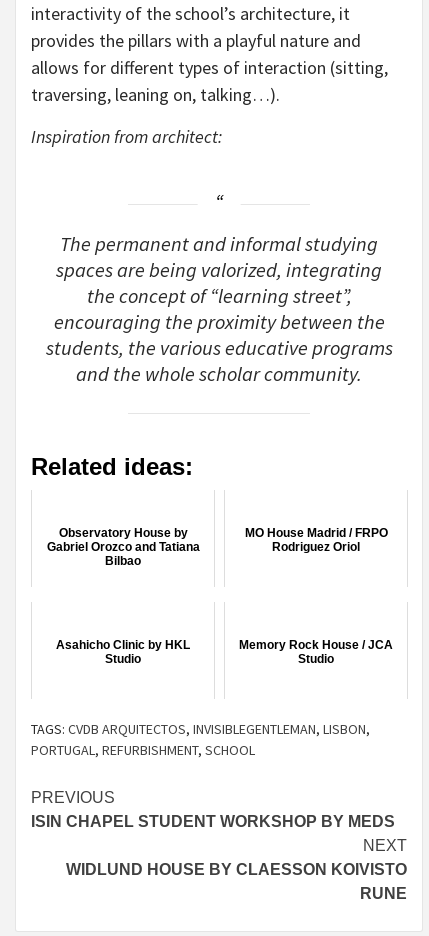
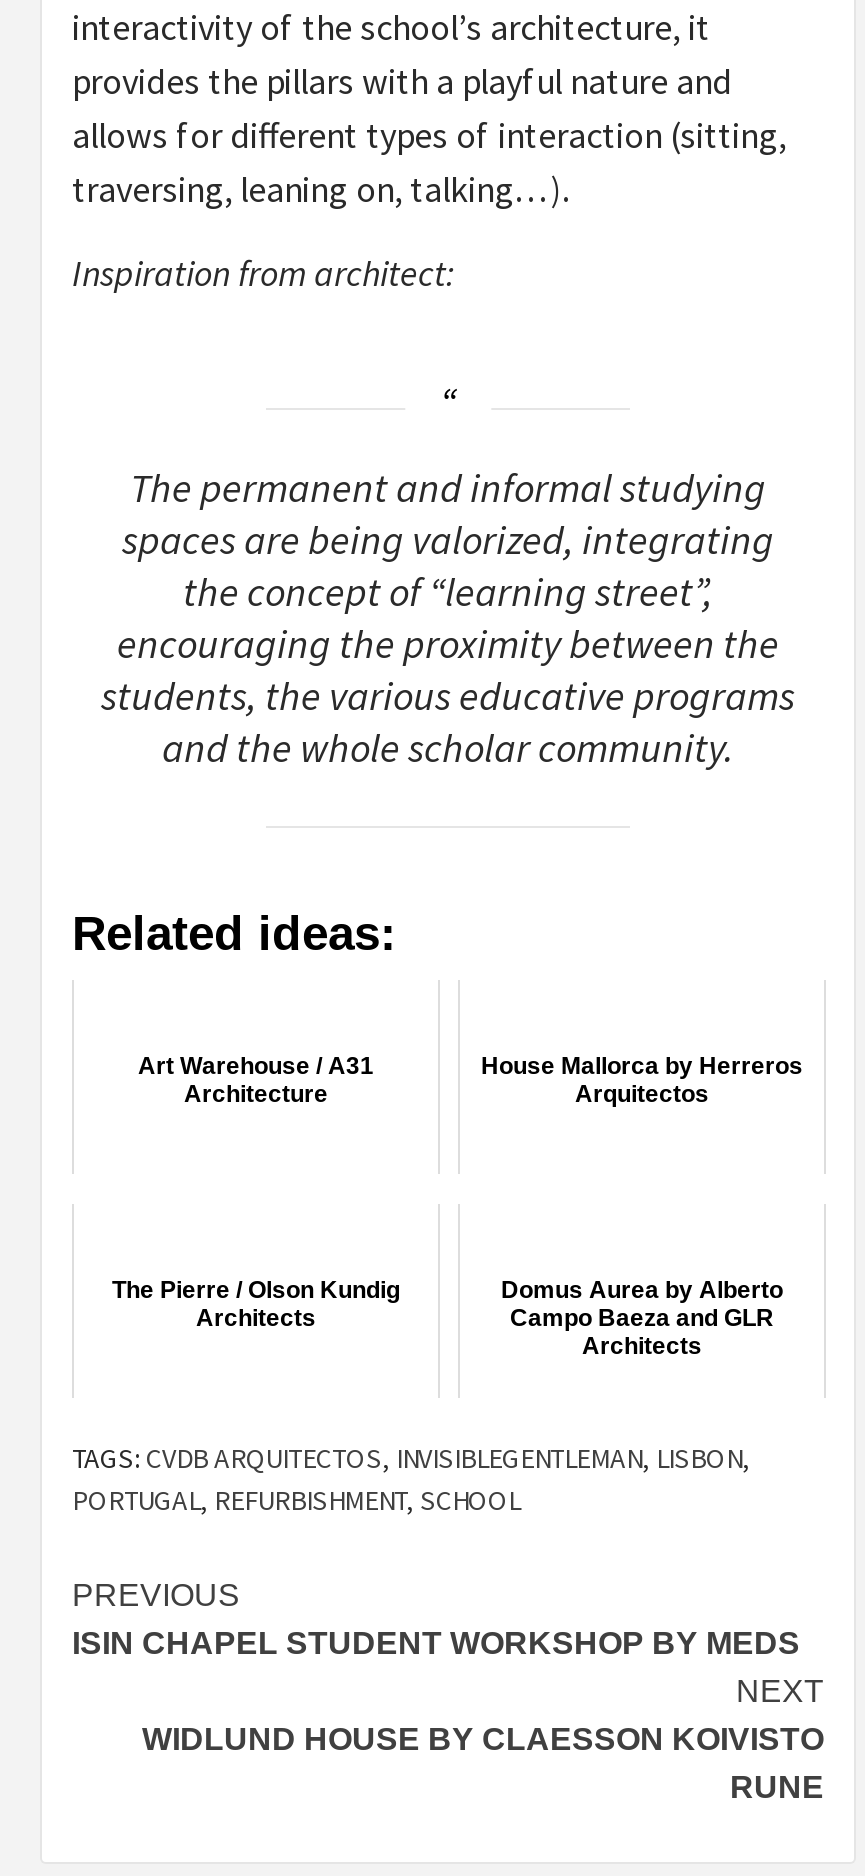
- Observatory House by
- Gabriel Orozco and Tatiana
- Bilbao
+ Art Warehouse / A31
+ Architecture

- MO House Madrid / FRPO
- Rodriguez Oriol
+ House Mallorca by Herreros
+ Arquitectos

- Asahicho Clinic by HKL
- Studio
+ The Pierre / Olson Kundig
+ Architects

- Memory Rock House / JCA
- Studio
+ Domus Aurea by Alberto
+ Campo Baeza and GLR
+ Architects
